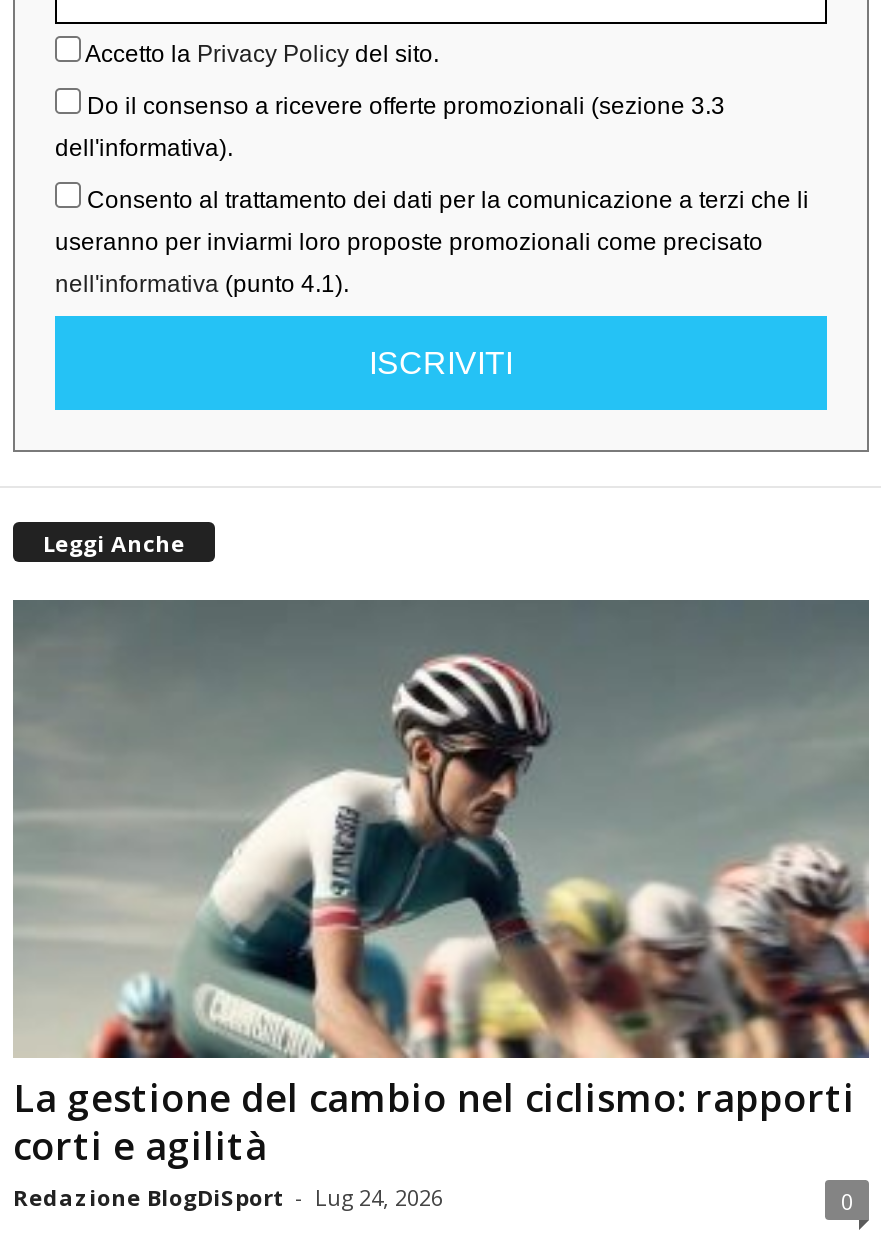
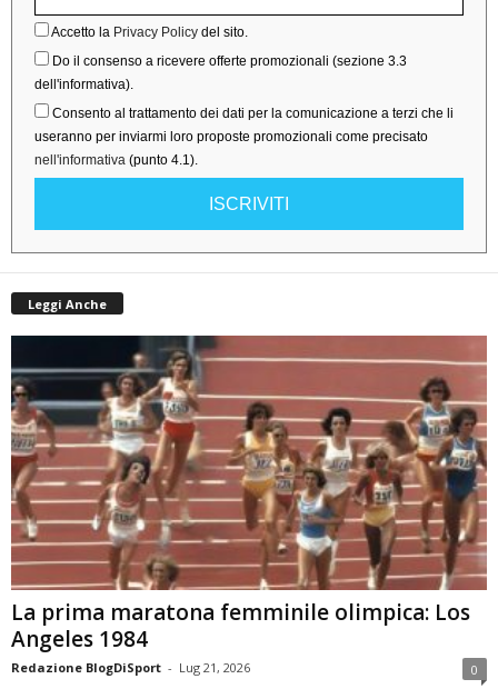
- [image]
- La gestione del cambio nel ciclismo: rapporti
- corti e agilità
- Redazione BlogDiSport - Lug 24, 2026
+ [image]
+ La prima maratona femminile olimpica: Los
+ Angeles 1984
+ Redazione BlogDiSport - Lug 21, 2026
